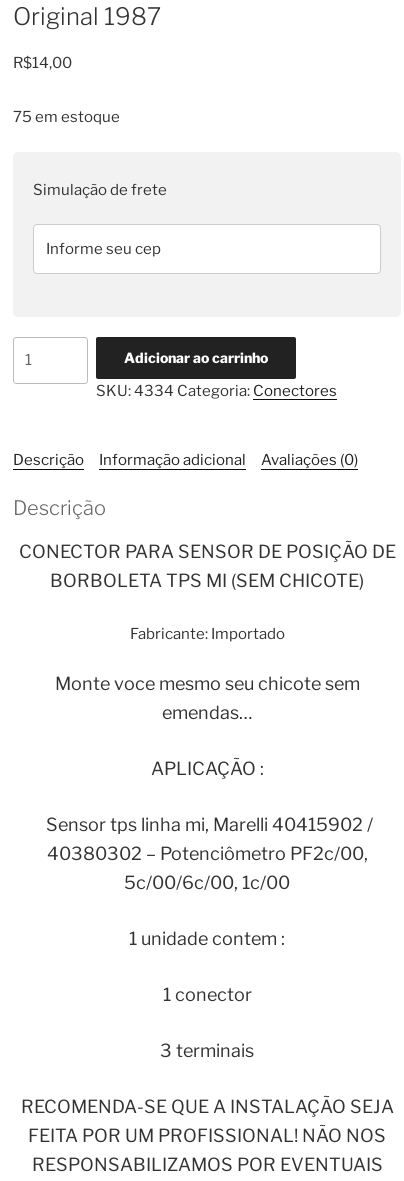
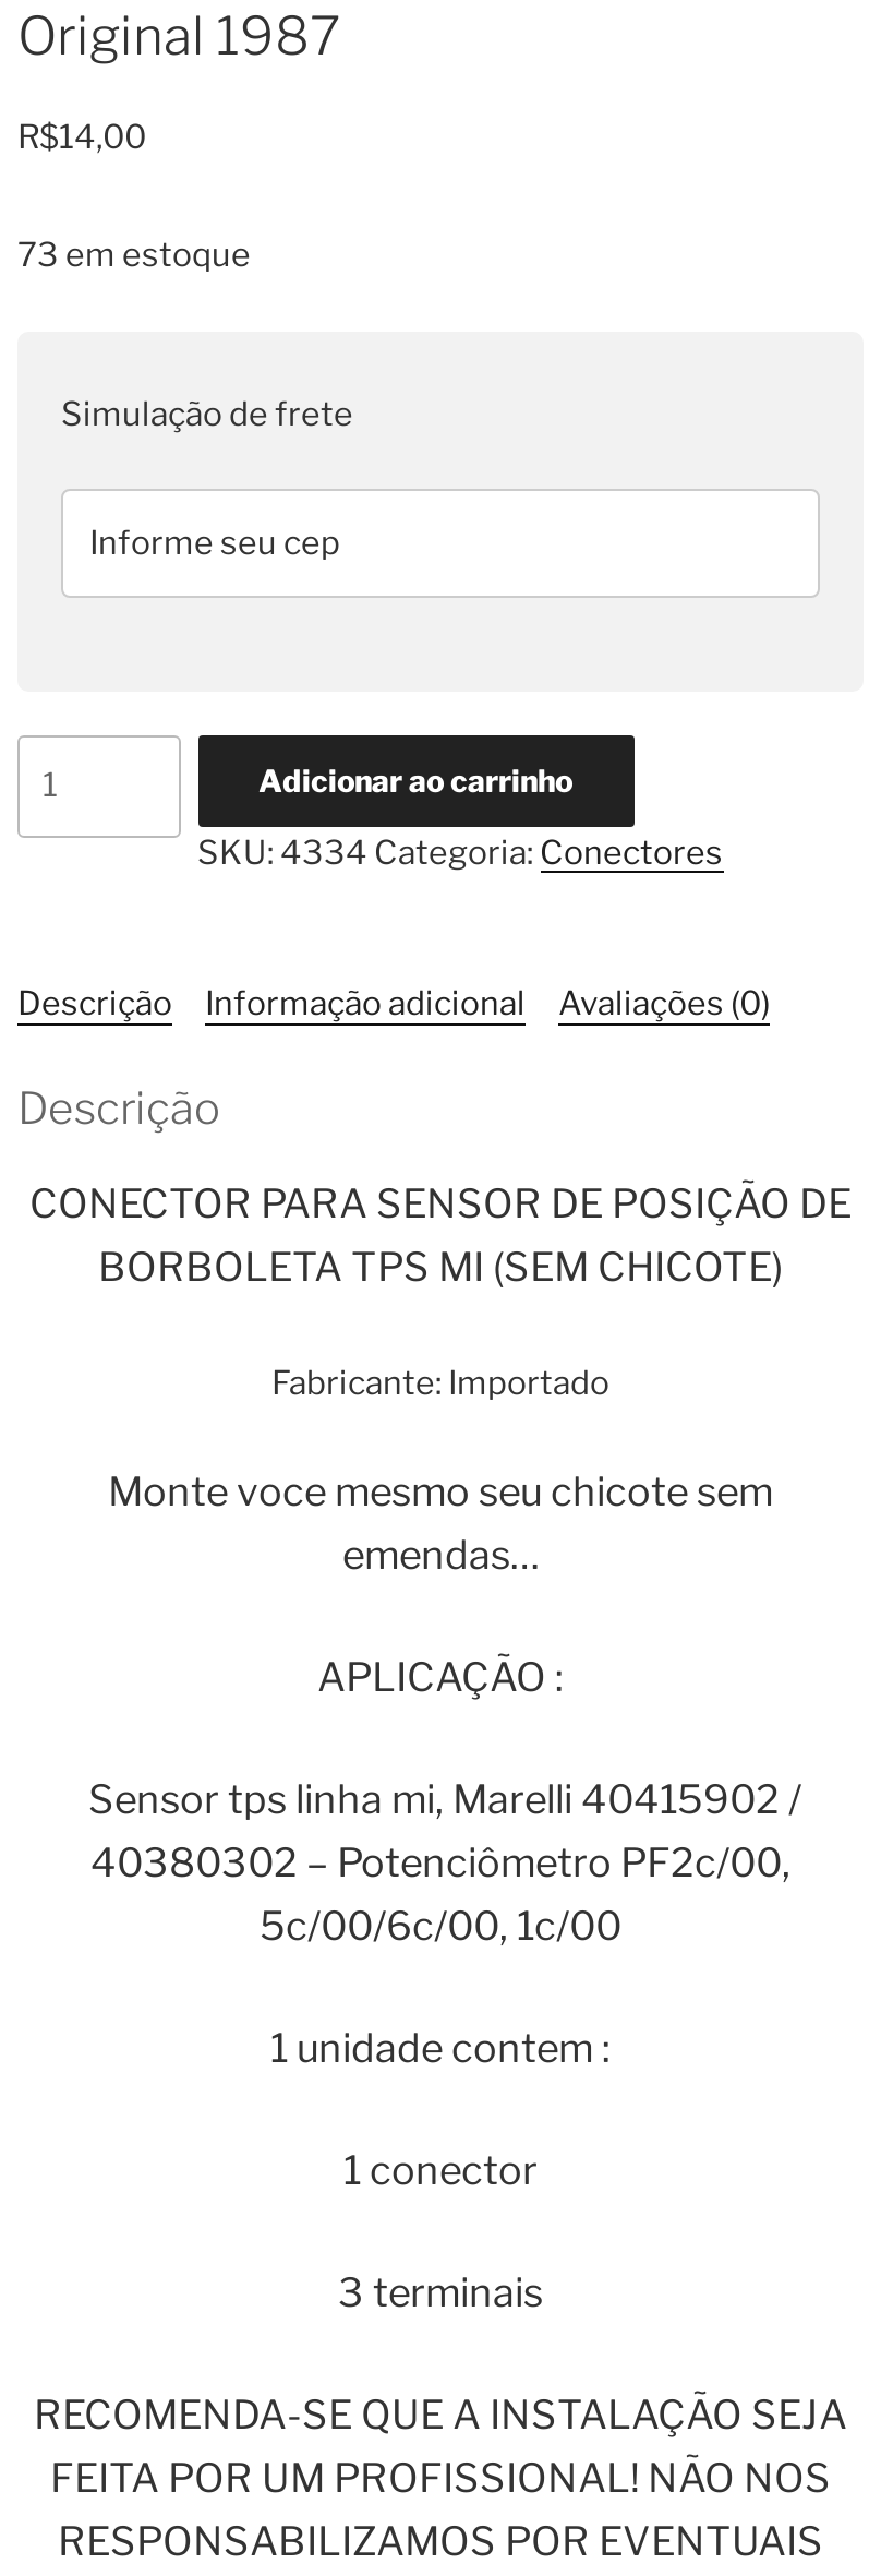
- 75 em estoque
+ 73 em estoque
